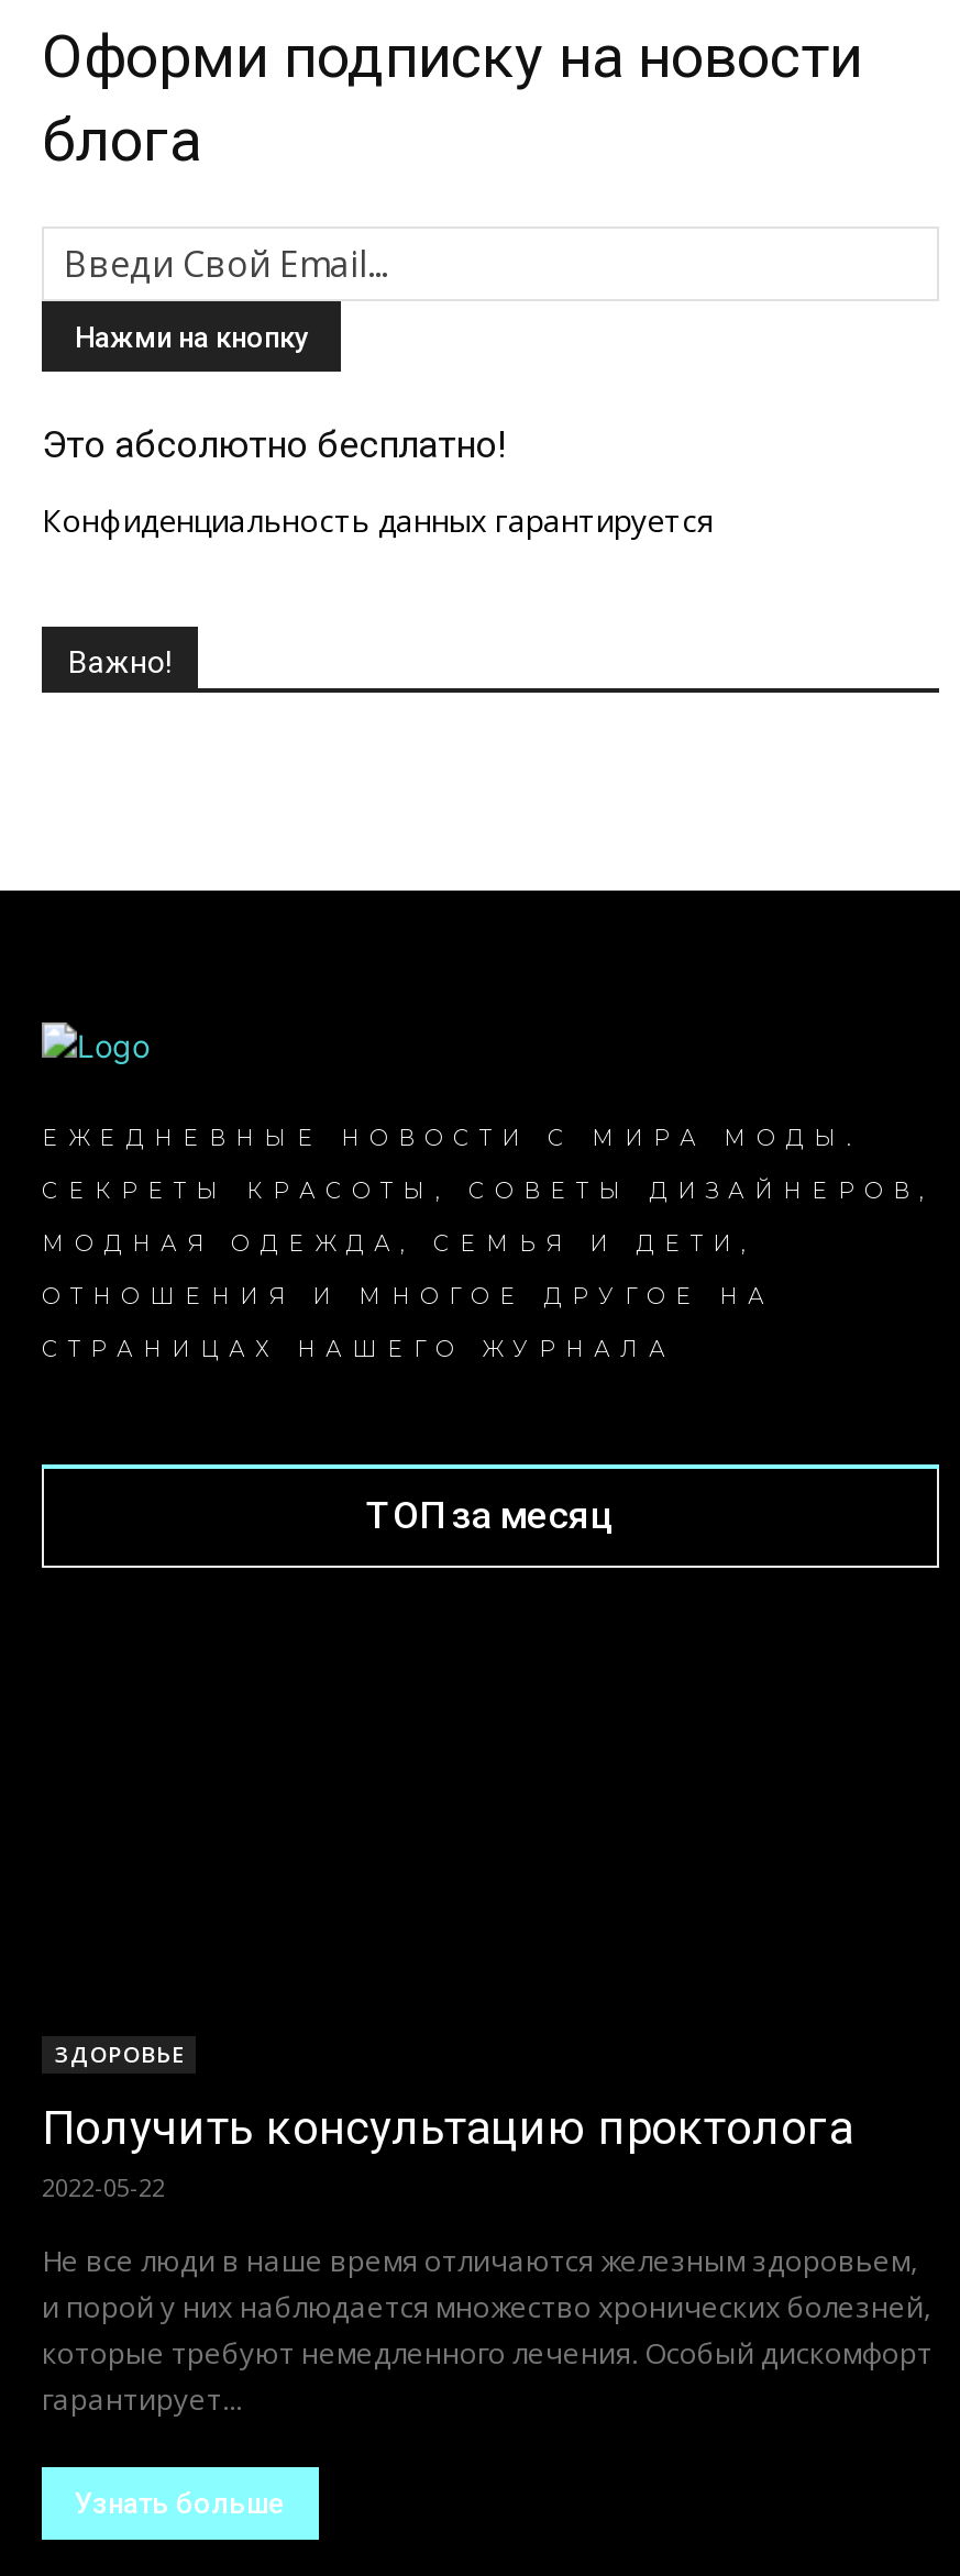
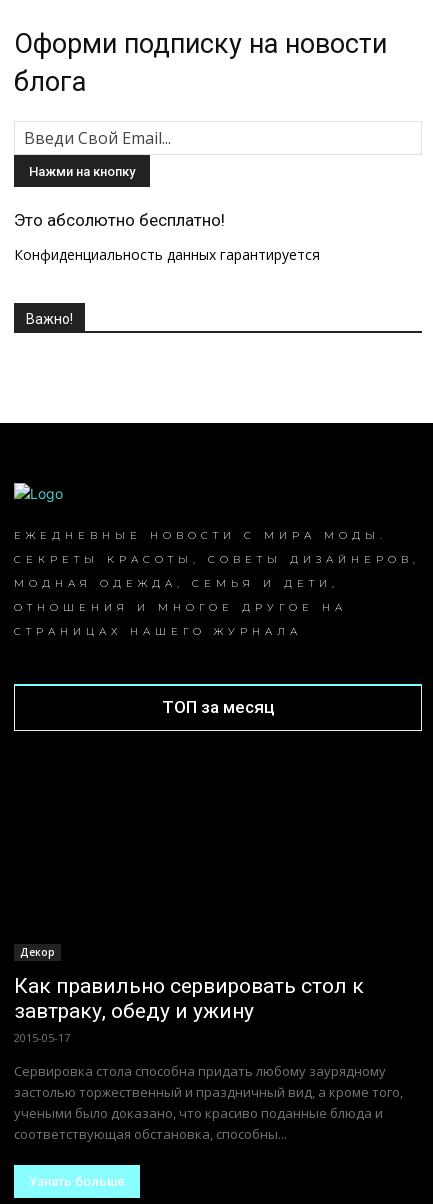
- ЗДОРОВЬЕ
+ Декор

- Получить консультацию проктолога
- 2022-05-22
+ Как правильно сервировать стол к
+ завтраку, обеду и ужину
+ 2015-05-17

- Не все люди в наше время отличаются железным здоровьем,
- и порой у них наблюдается множество хронических болезней,
- которые требуют немедленного лечения. Особый дискомфорт
- гарантирует...
+ Сервировка стола способна придать любому заурядному
+ застолью торжественный и праздничный вид, а кроме того,
+ учеными было доказано, что красиво поданные блюда и
+ соответствующая обстановка, способны...
